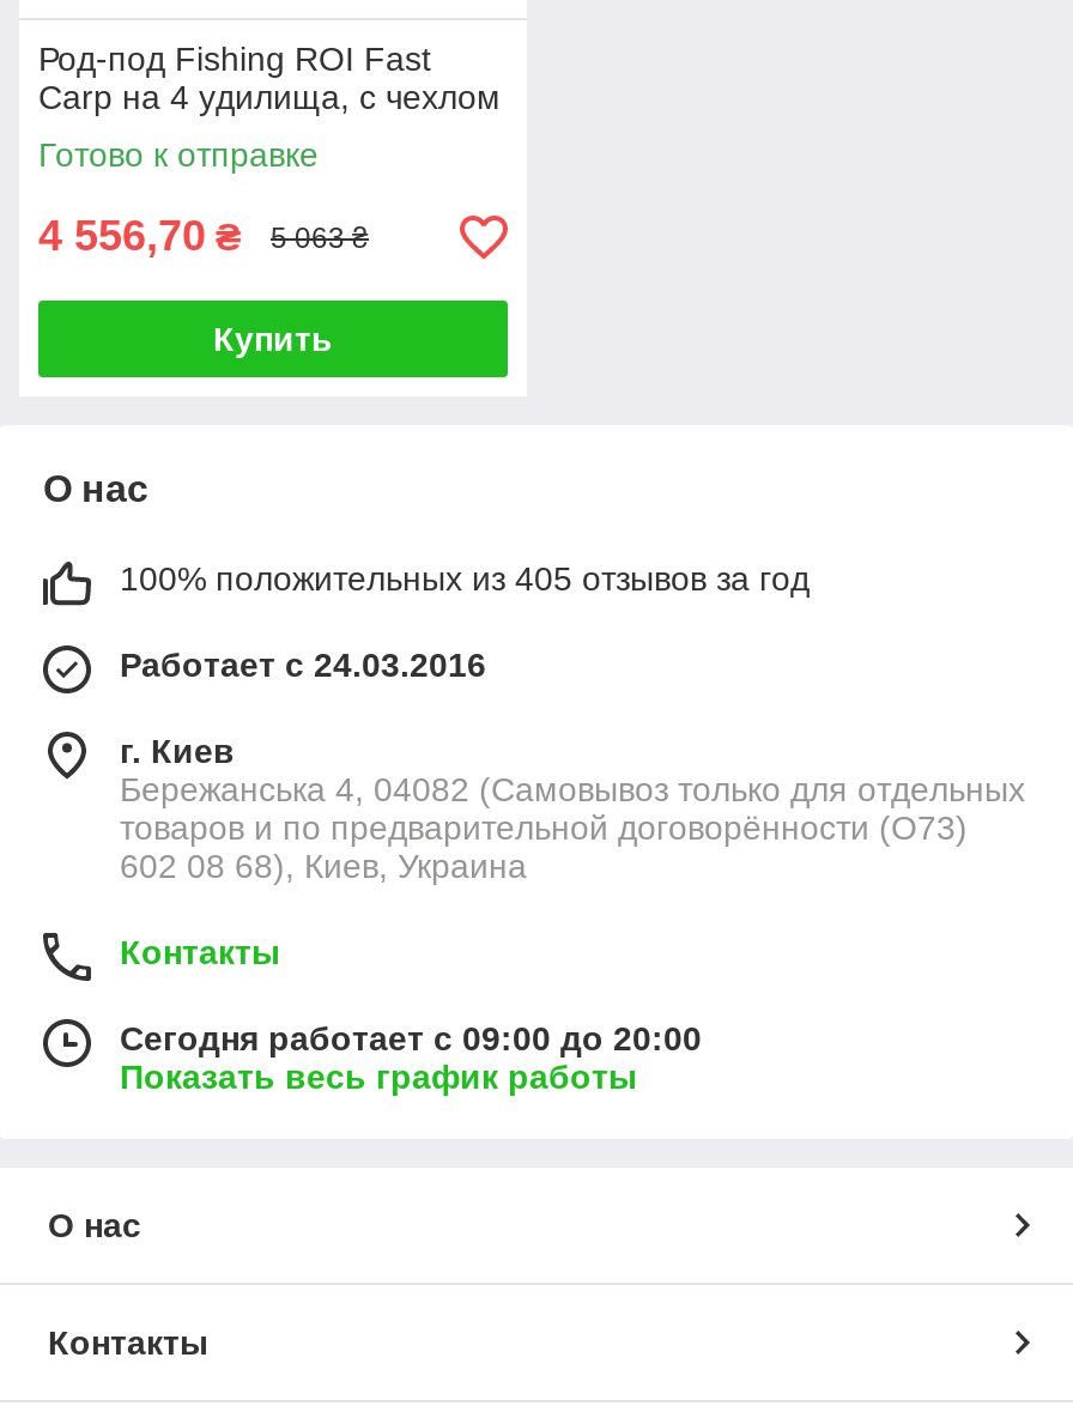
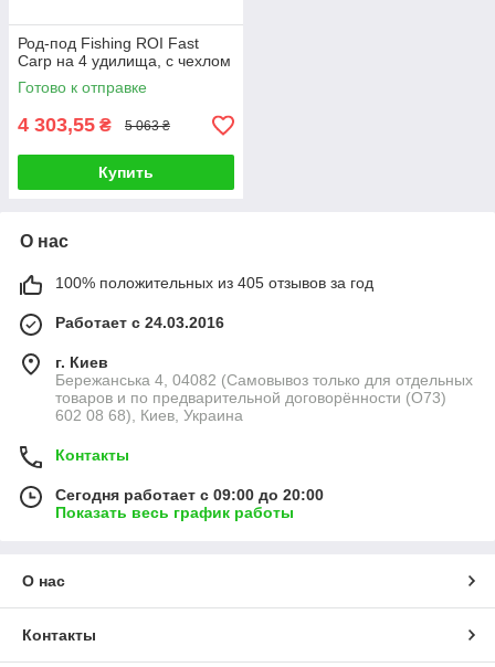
- 4 556,70 ₴
+ 4 303,55 ₴
